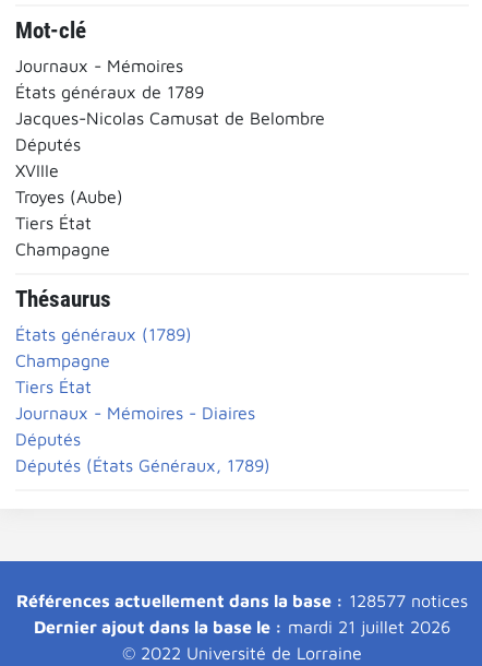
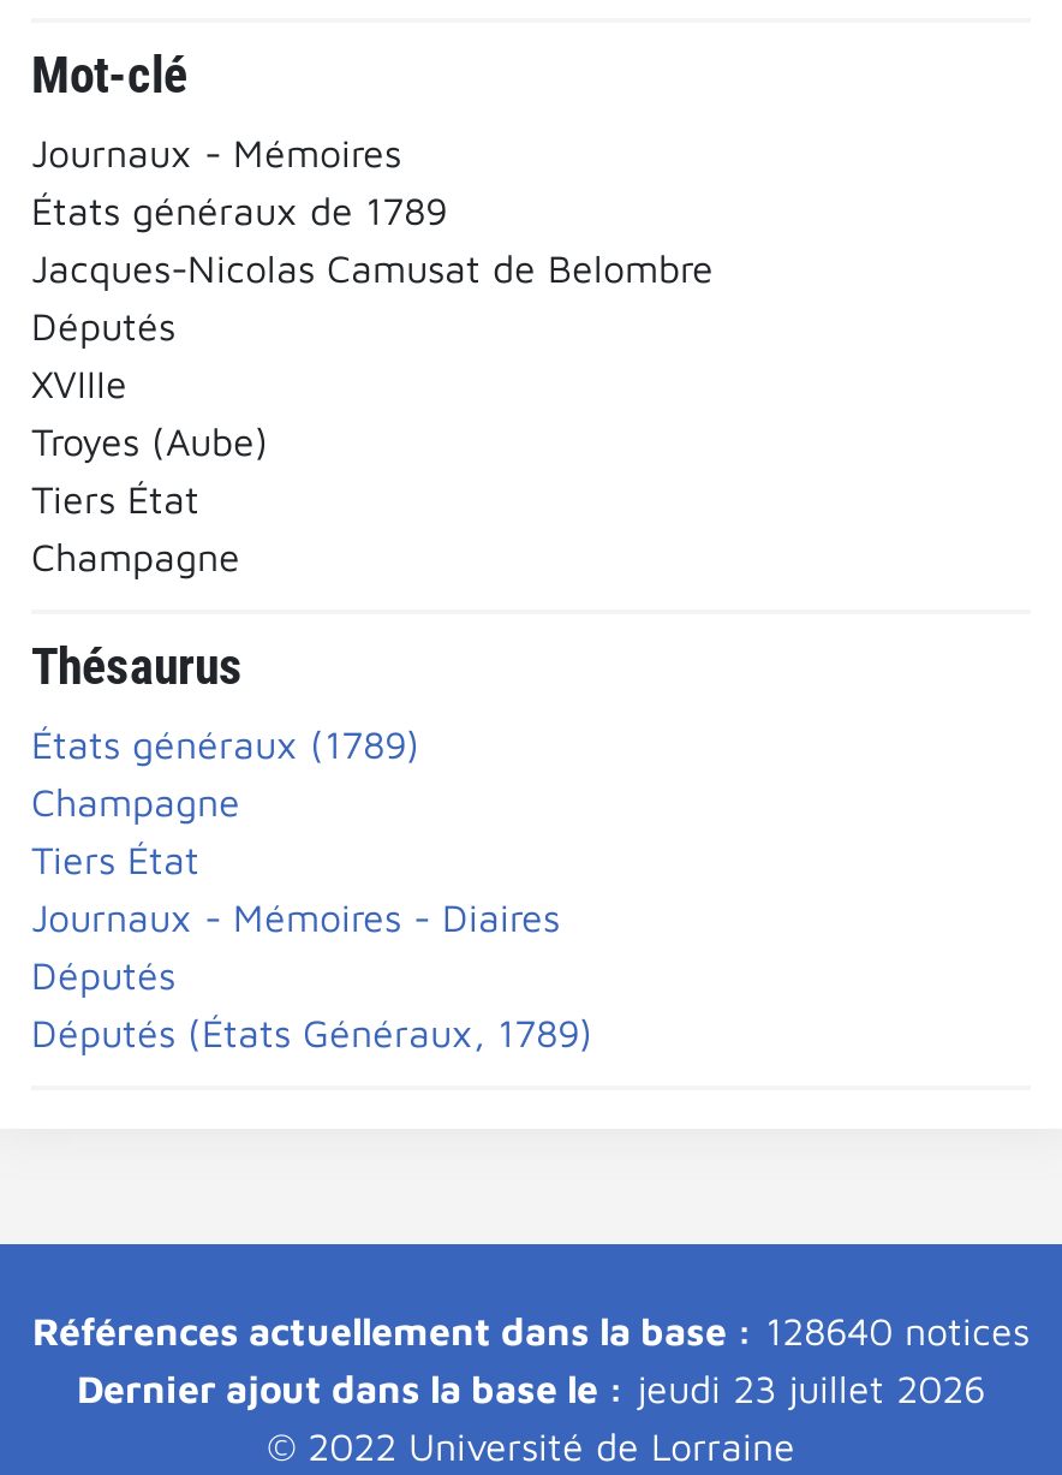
- Références actuellement dans la base : 128577 notices
+ Références actuellement dans la base : 128640 notices

- Dernier ajout dans la base le : mardi 21 juillet 2026
+ Dernier ajout dans la base le : jeudi 23 juillet 2026
